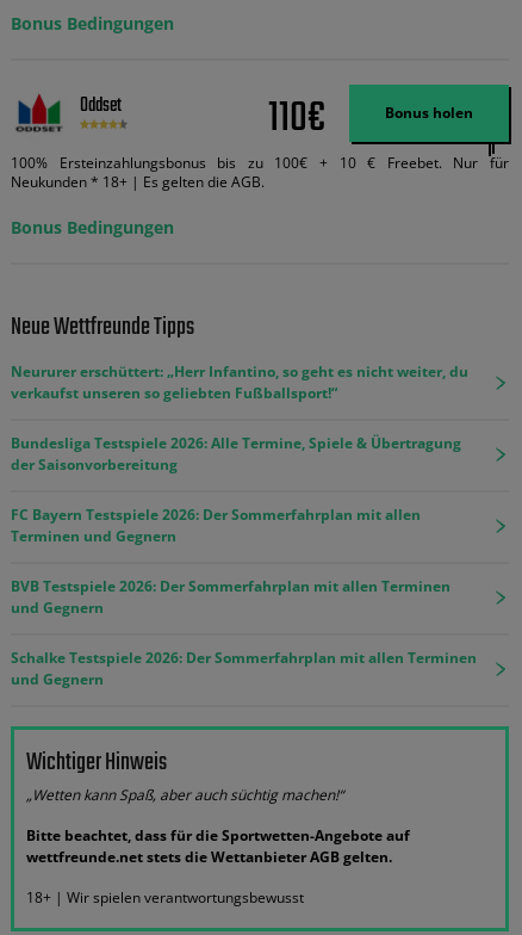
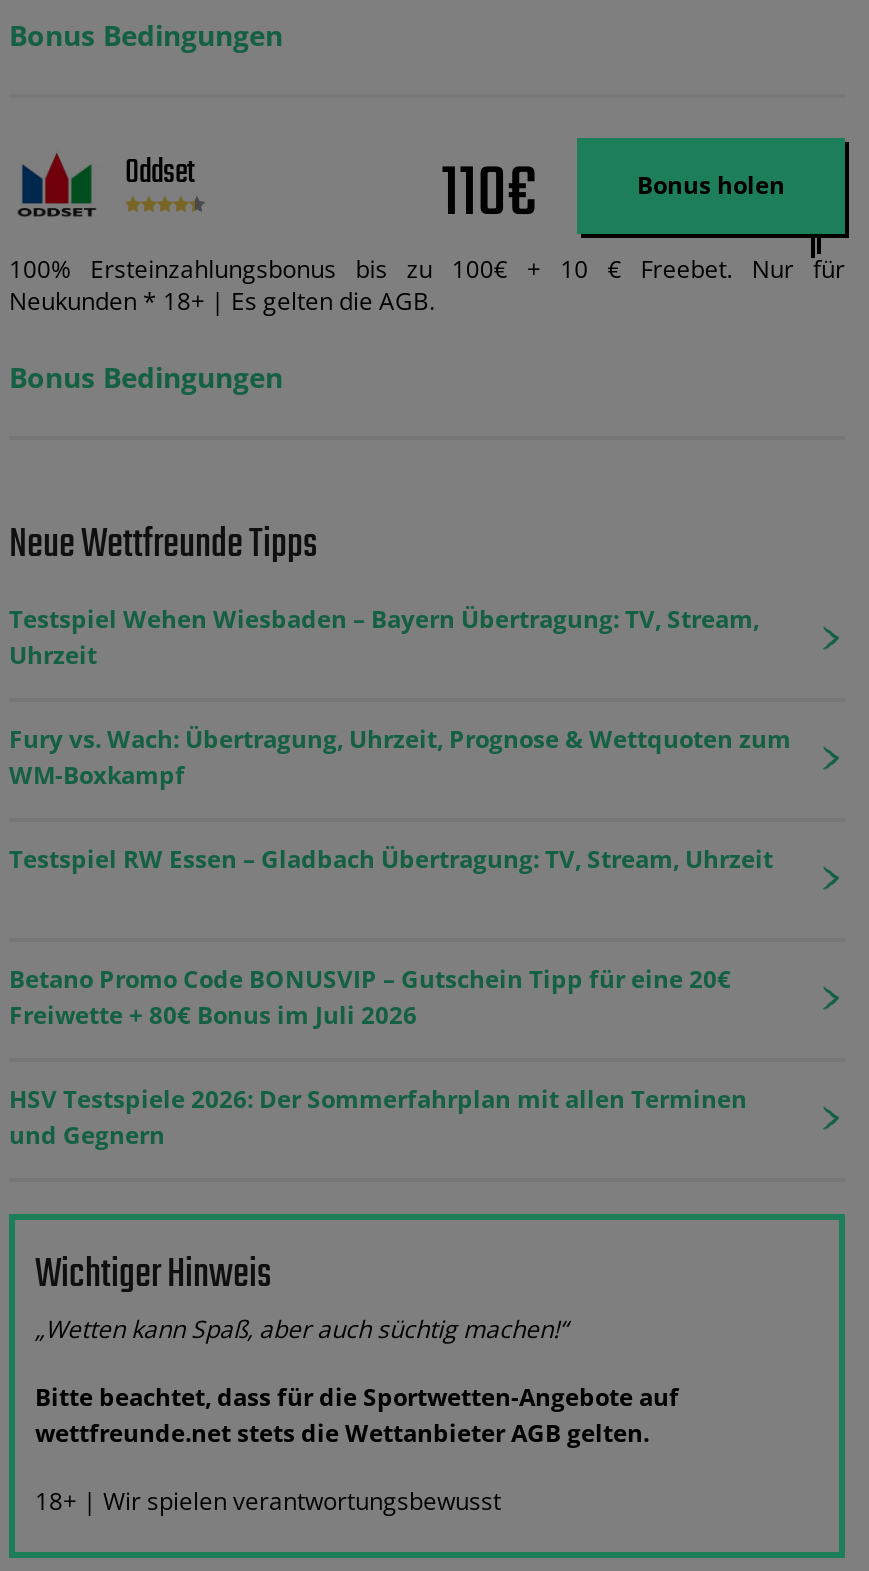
- Neururer erschüttert: „Herr Infantino, so geht es nicht weiter, du
- verkaufst unseren so geliebten Fußballsport!“
+ Testspiel Wehen Wiesbaden – Bayern Übertragung: TV, Stream,
+ Uhrzeit

- Bundesliga Testspiele 2026: Alle Termine, Spiele & Übertragung
- der Saisonvorbereitung
+ Fury vs. Wach: Übertragung, Uhrzeit, Prognose & Wettquoten zum
+ WM-Boxkampf

- FC Bayern Testspiele 2026: Der Sommerfahrplan mit allen
- Terminen und Gegnern
+ Testspiel RW Essen – Gladbach Übertragung: TV, Stream, Uhrzeit

- BVB Testspiele 2026: Der Sommerfahrplan mit allen Terminen
- und Gegnern
+ Betano Promo Code BONUSVIP – Gutschein Tipp für eine 20€
+ Freiwette + 80€ Bonus im Juli 2026

- Schalke Testspiele 2026: Der Sommerfahrplan mit allen Terminen
+ HSV Testspiele 2026: Der Sommerfahrplan mit allen Terminen
